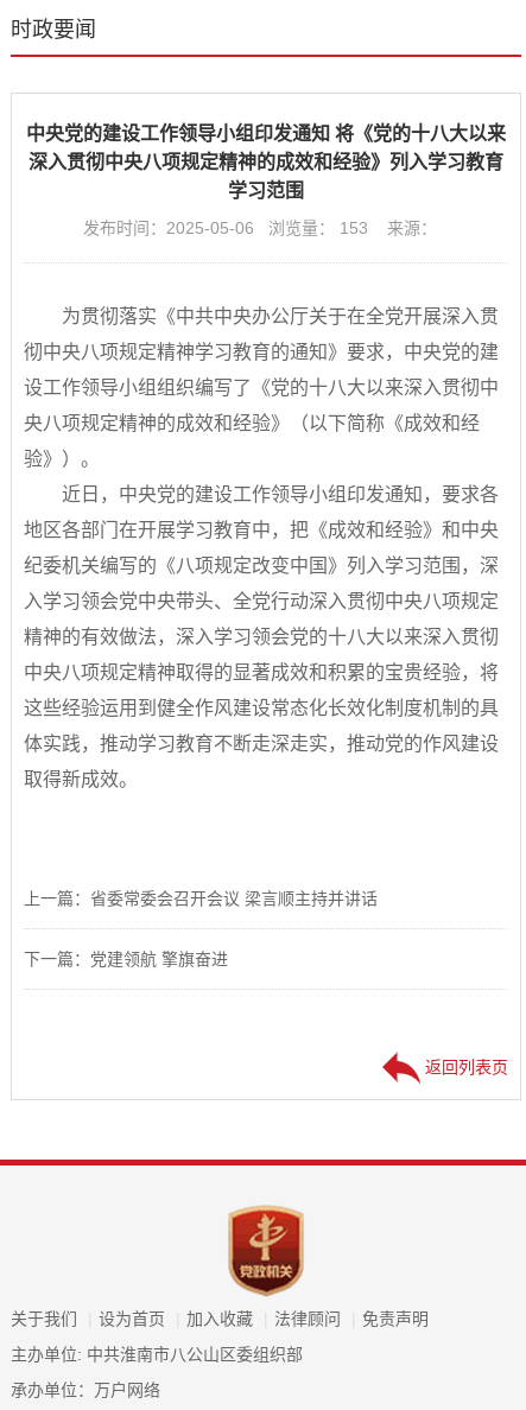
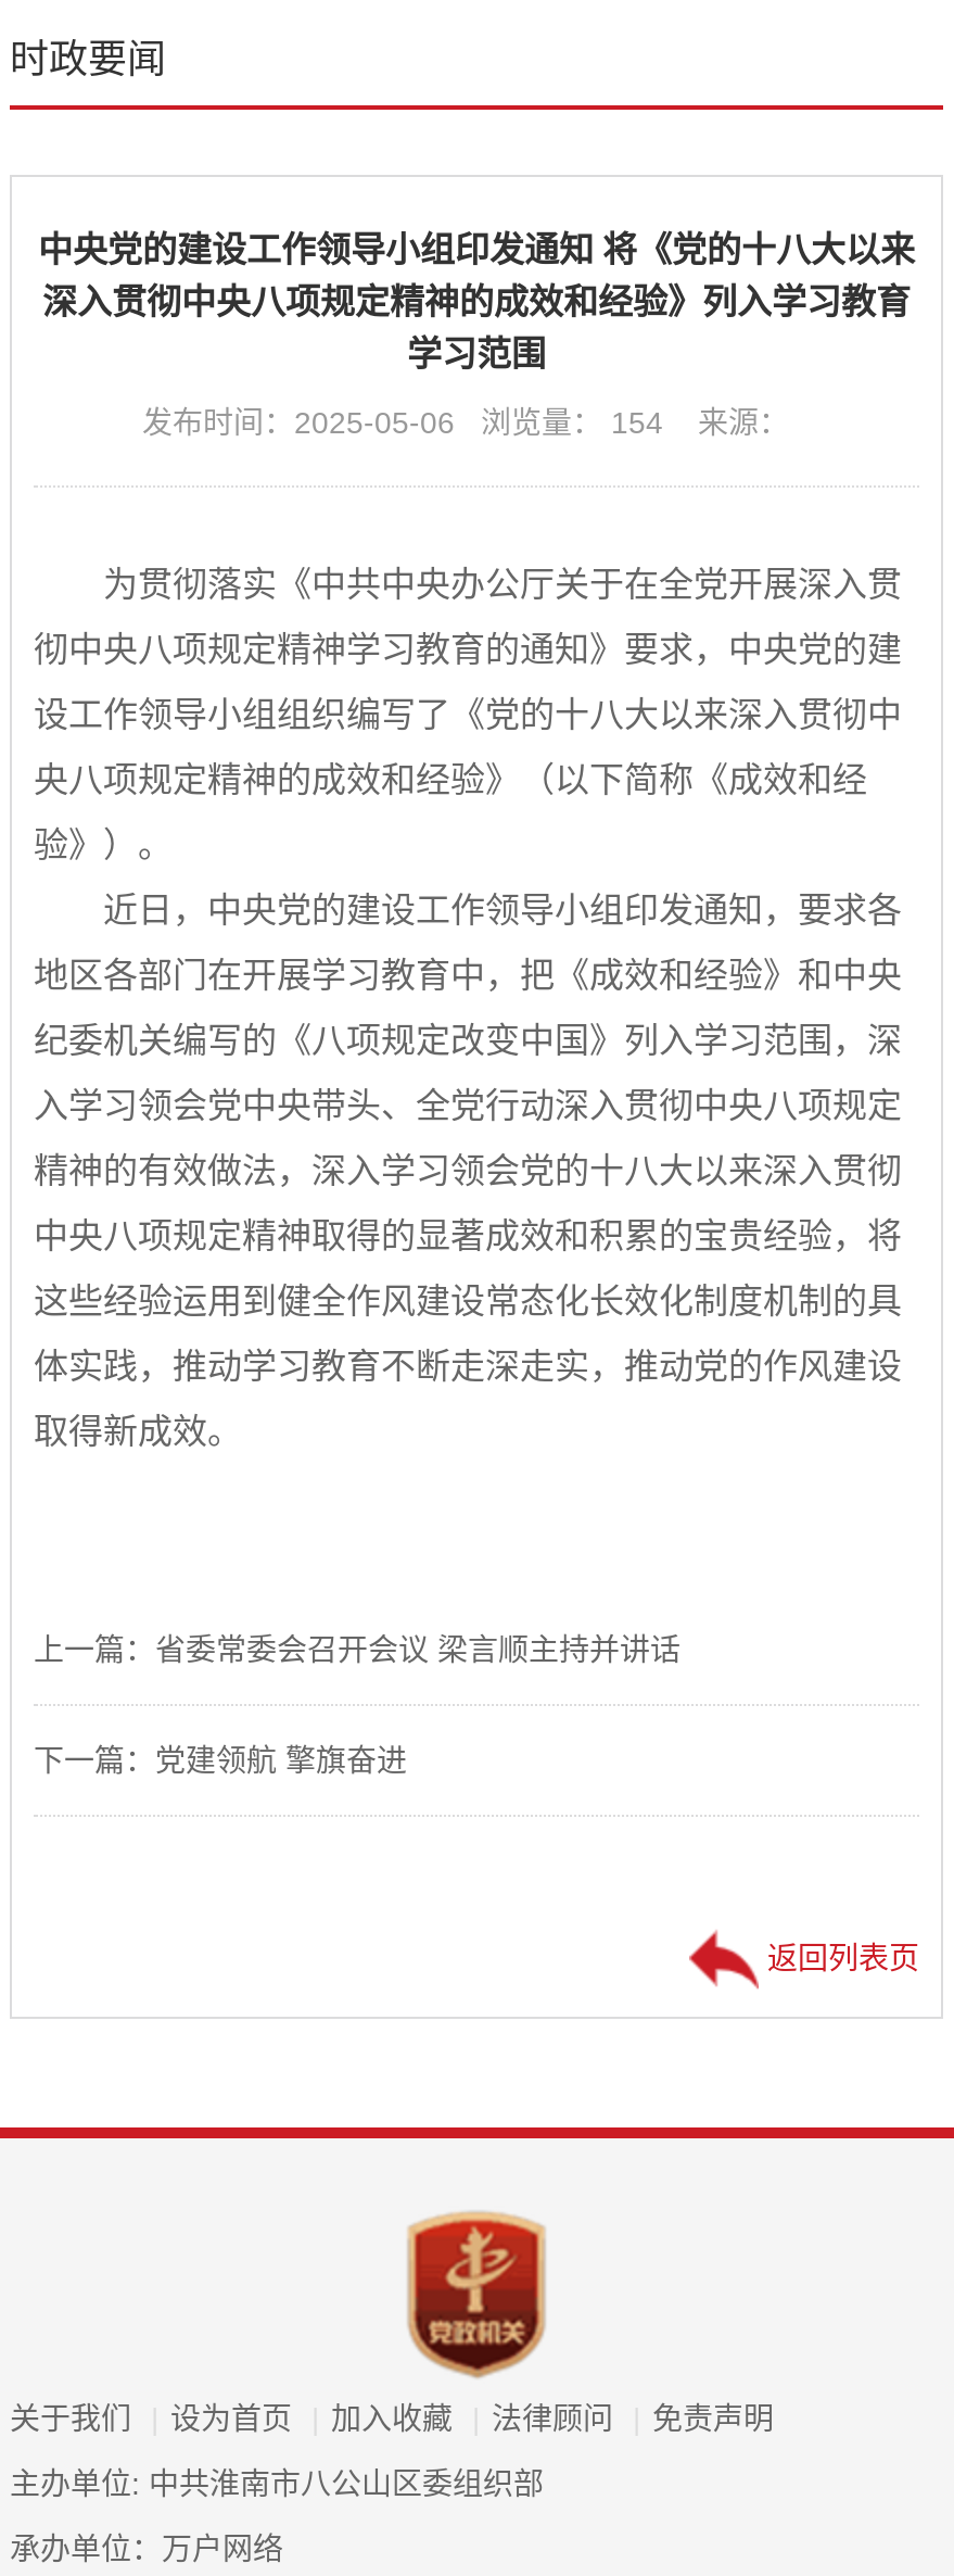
- 发布时间：2025-05-06 浏览量：153来源：
+ 发布时间：2025-05-06 浏览量：154来源：
